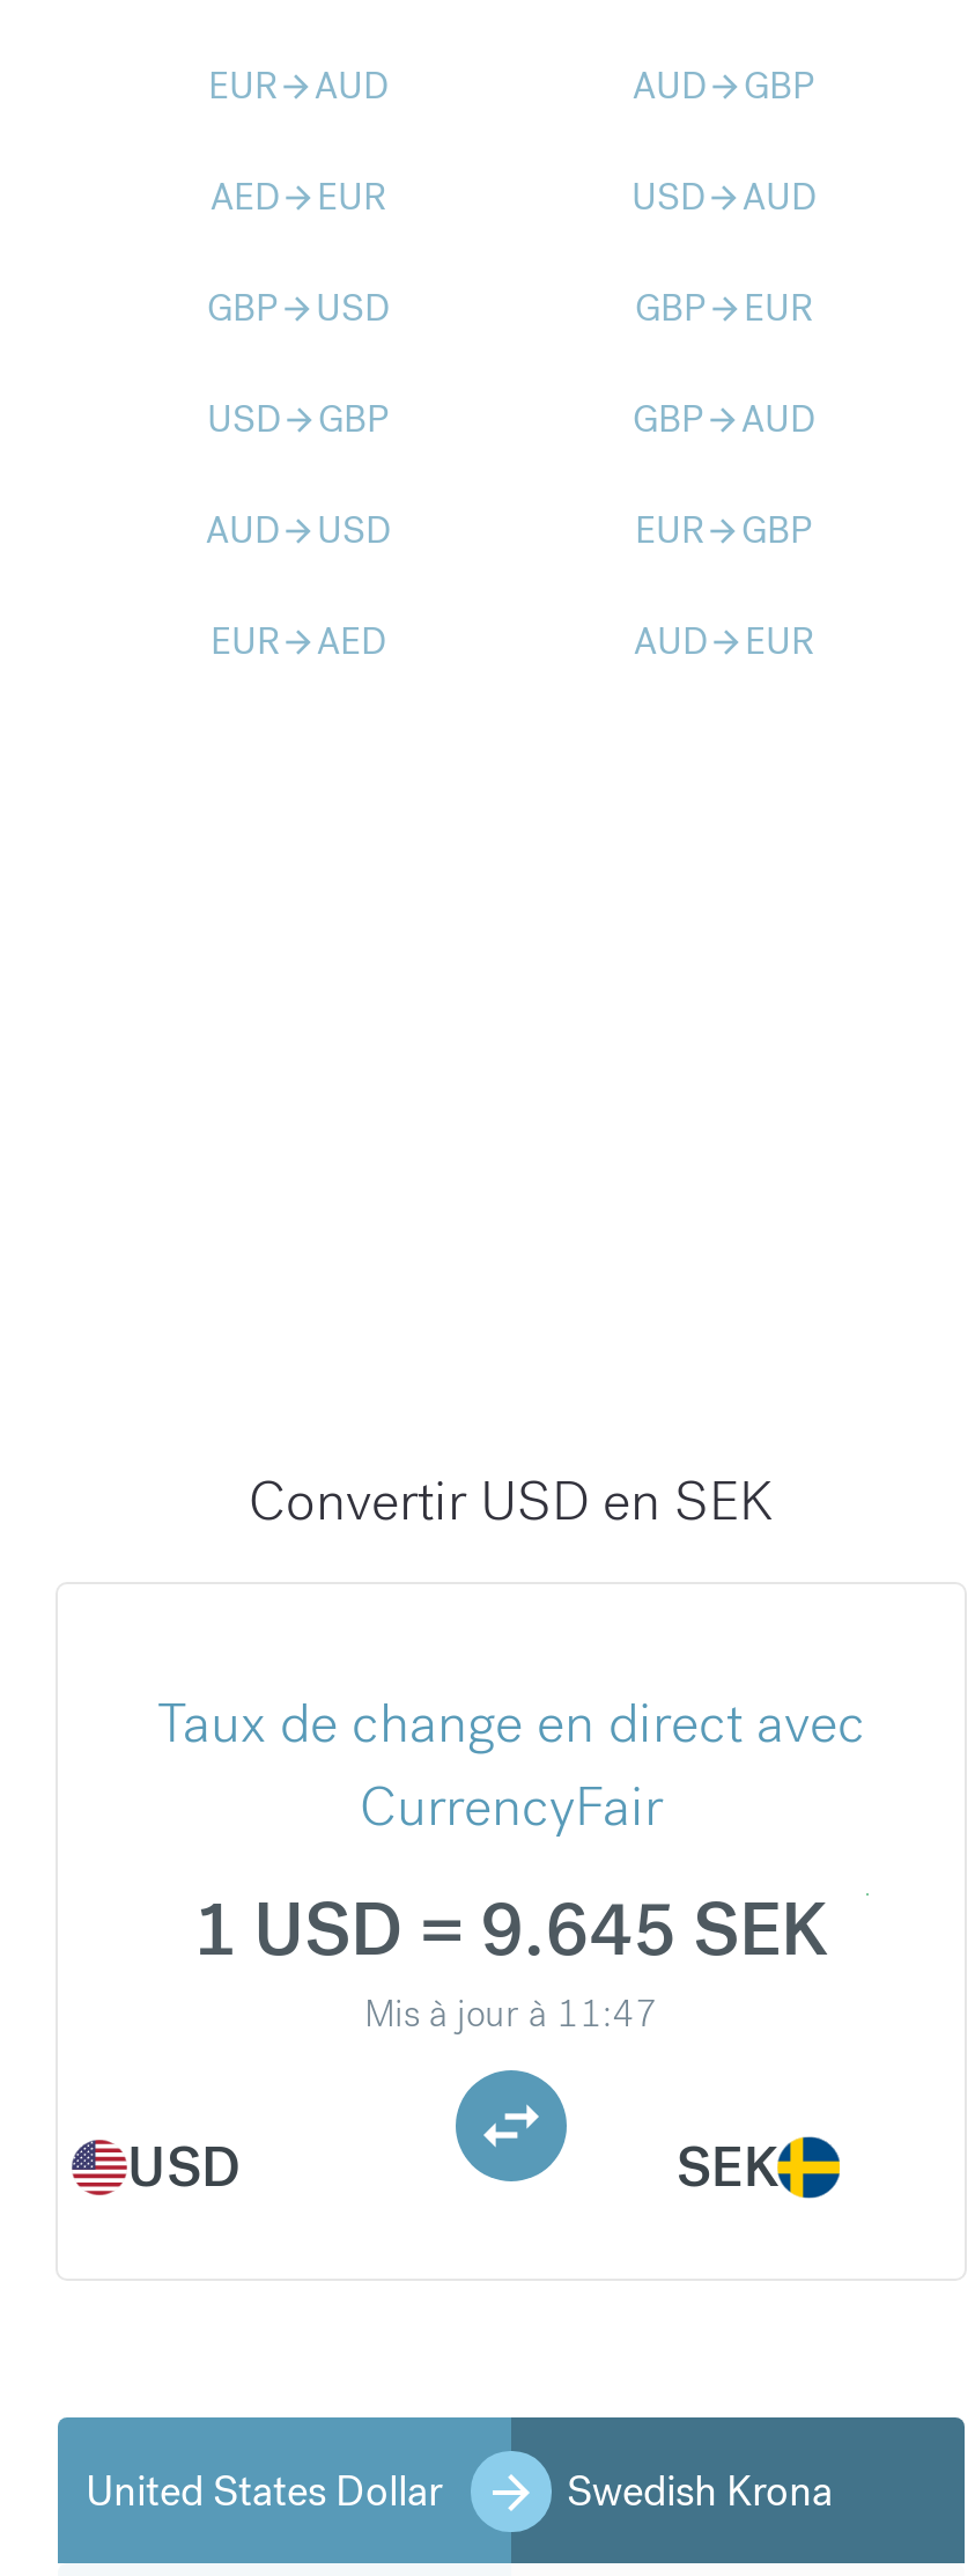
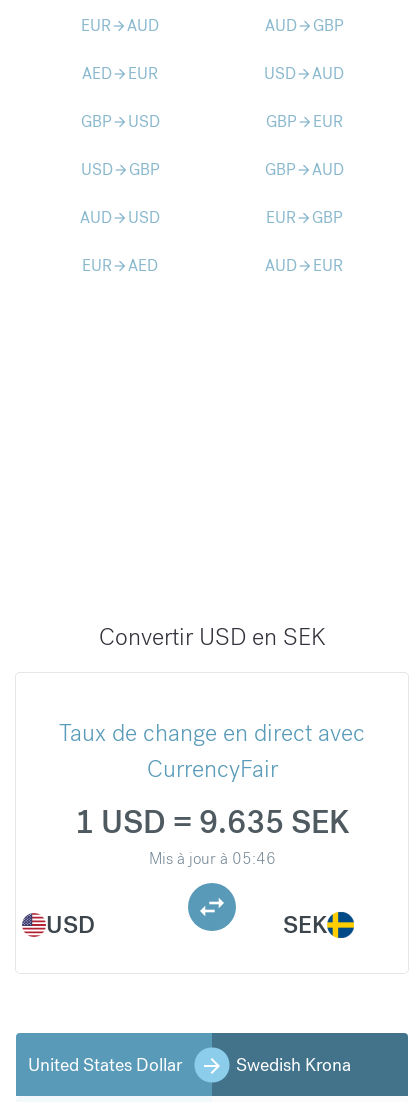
- 1 USD = 9.645 SEK
+ 1 USD = 9.635 SEK

- Mis à jour à 11:47
+ Mis à jour à 05:46
